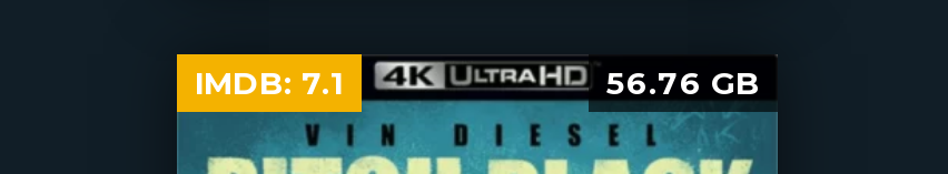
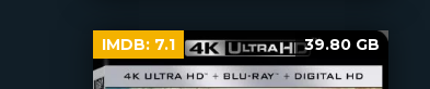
- 56.76 GB
+ 39.80 GB
